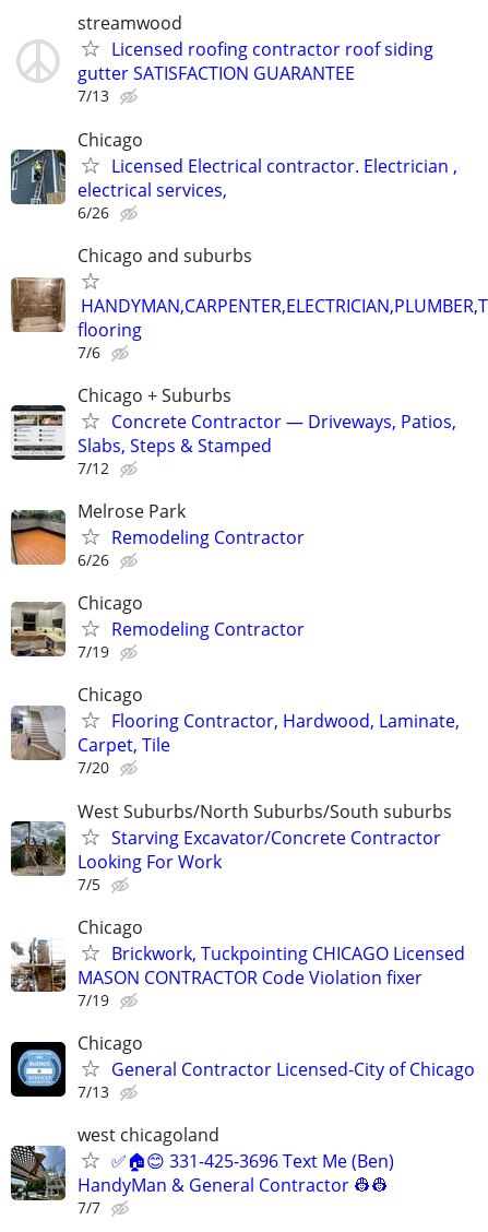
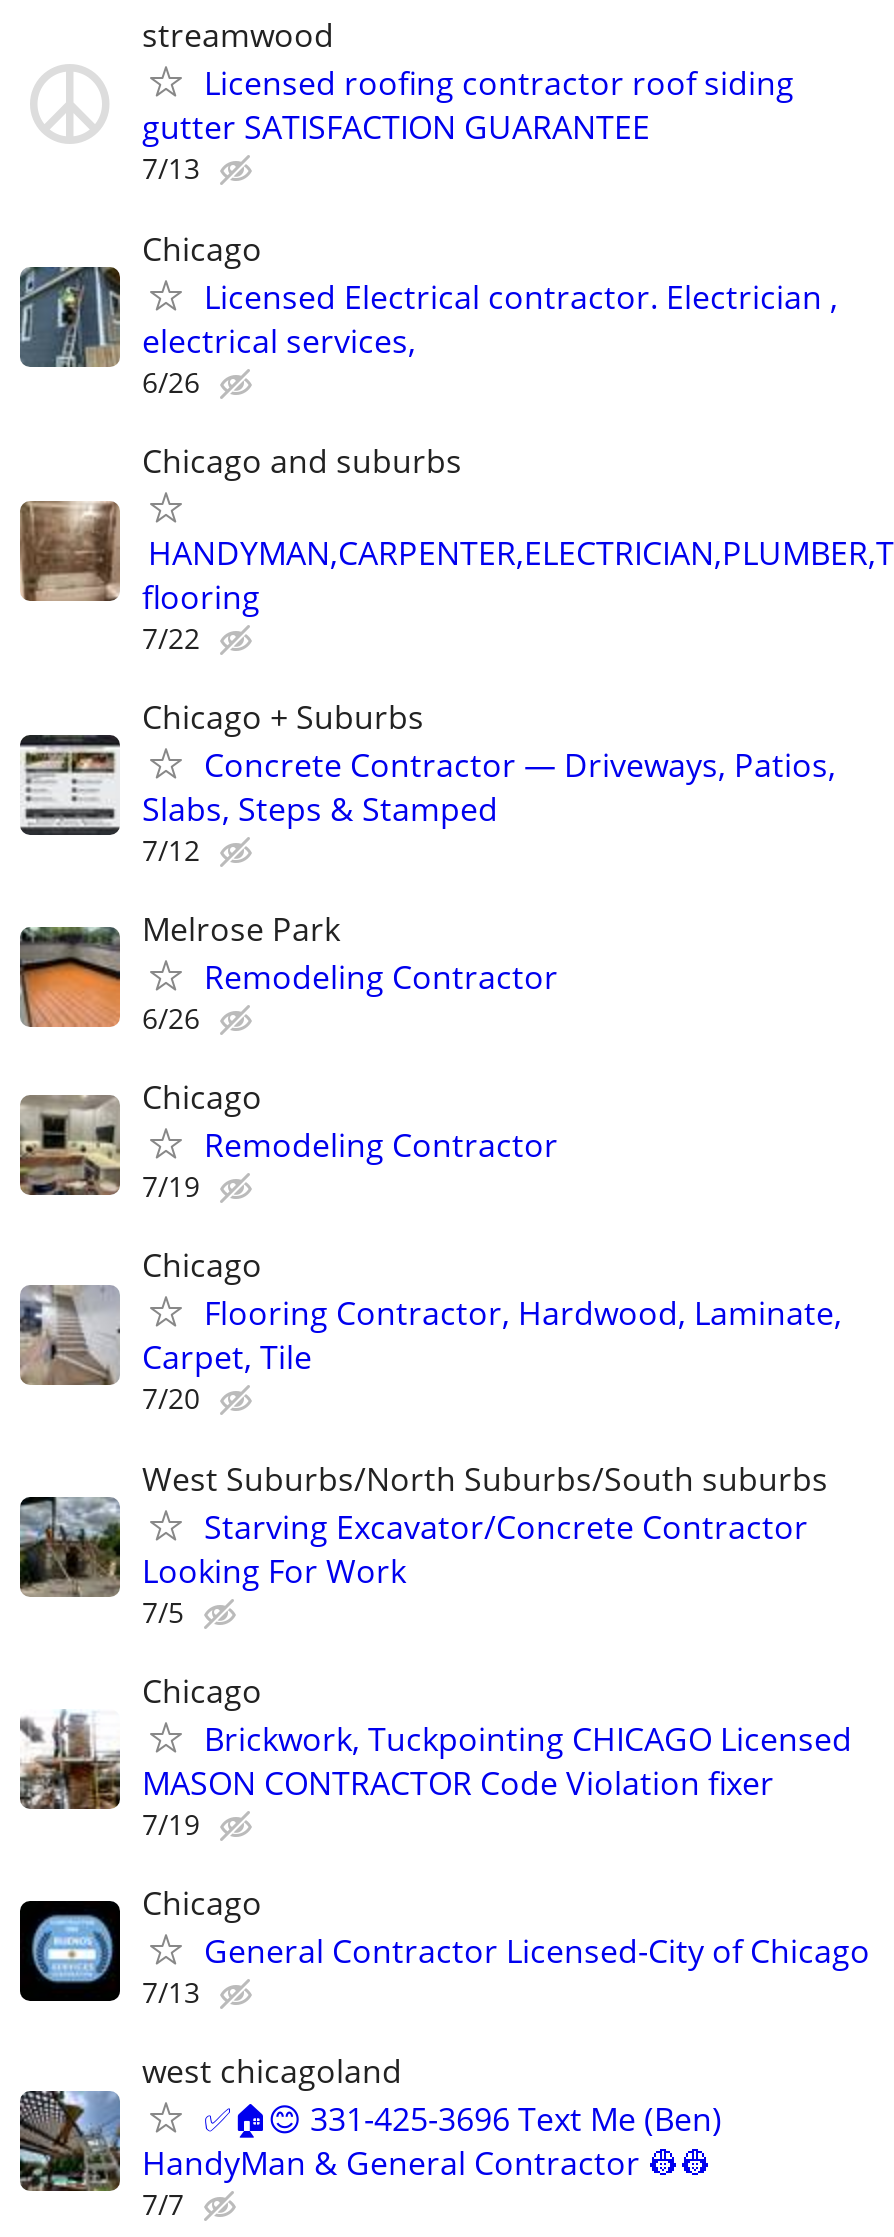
- 7/6
+ 7/22
